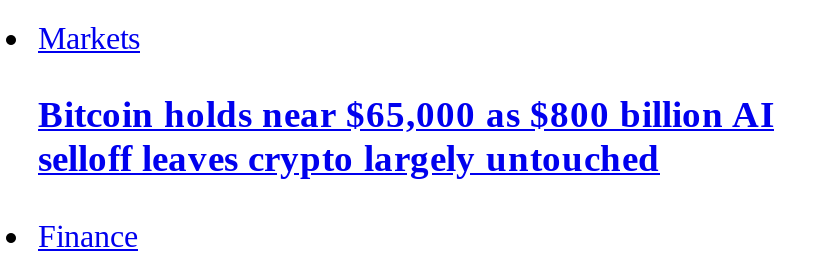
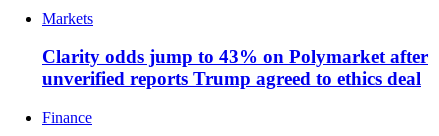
- Bitcoin holds near $65,000 as $800 billion AI
- selloff leaves crypto largely untouched
+ Clarity odds jump to 43% on Polymarket after
+ unverified reports Trump agreed to ethics deal
